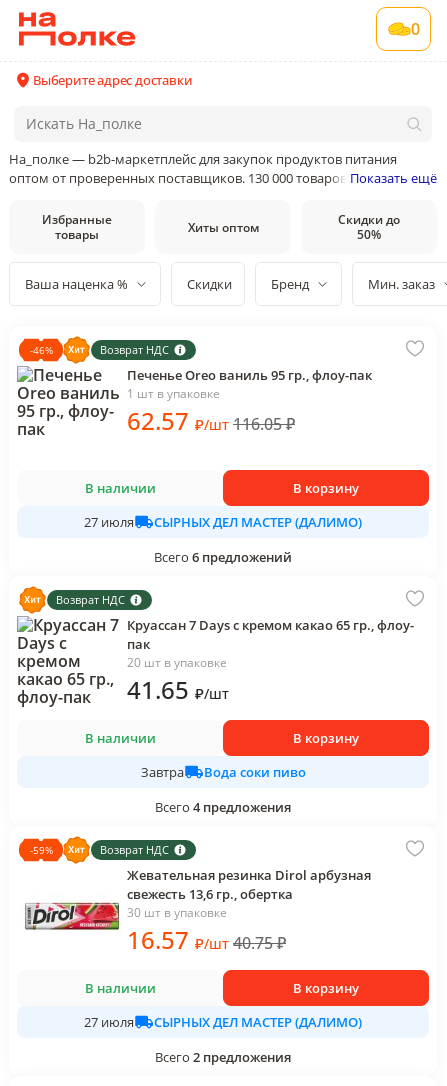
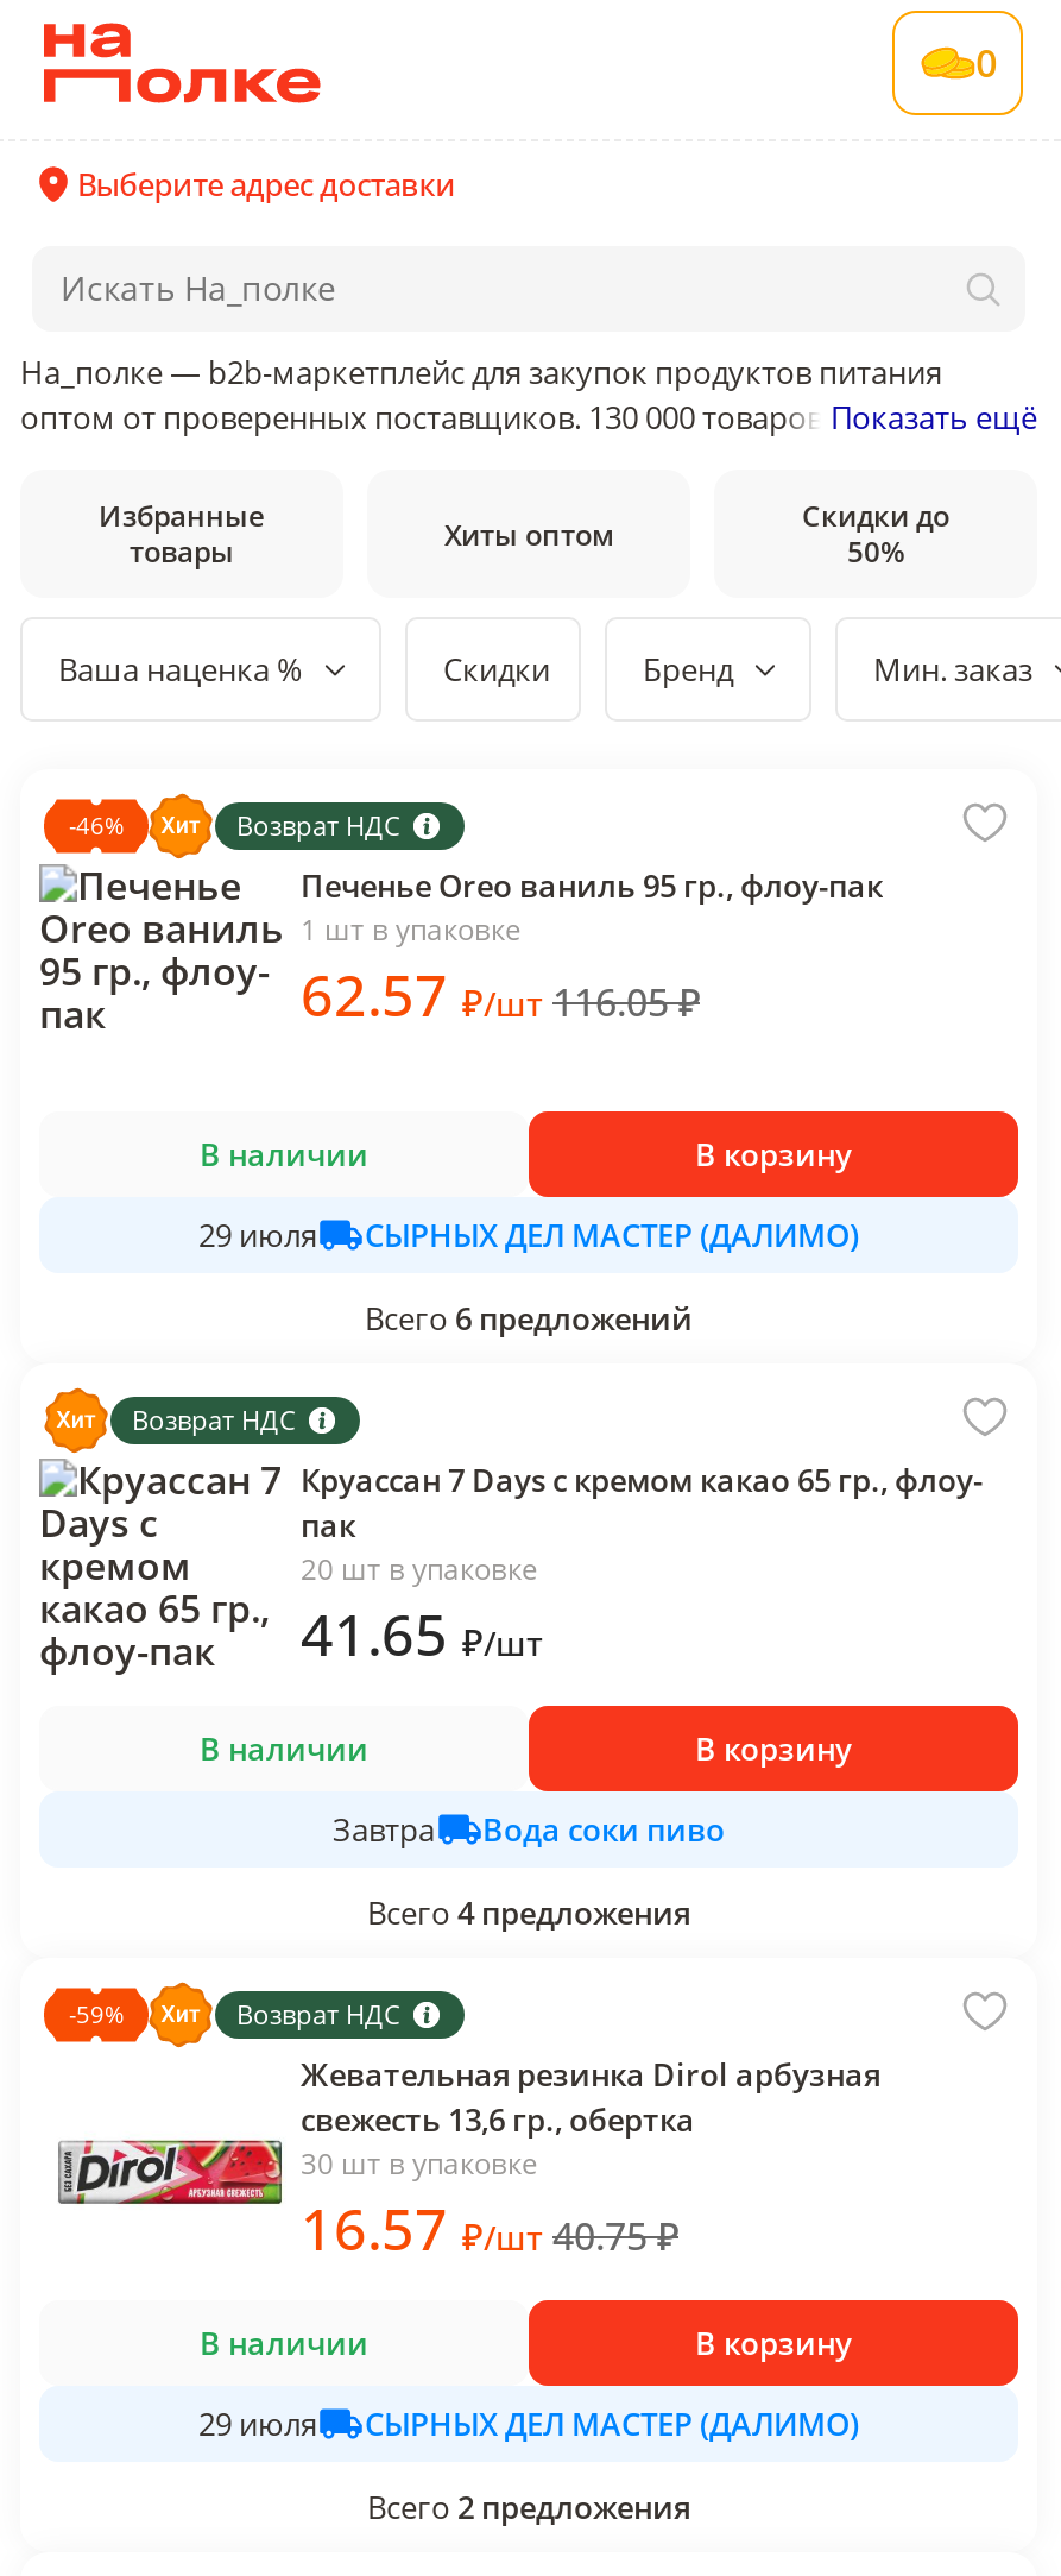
- 27 июля СЫРНЫХ ДЕЛ МАСТЕР (ДАЛИМО)
+ 29 июля СЫРНЫХ ДЕЛ МАСТЕР (ДАЛИМО)

- 27 июля СЫРНЫХ ДЕЛ МАСТЕР (ДАЛИМО)
+ 29 июля СЫРНЫХ ДЕЛ МАСТЕР (ДАЛИМО)
